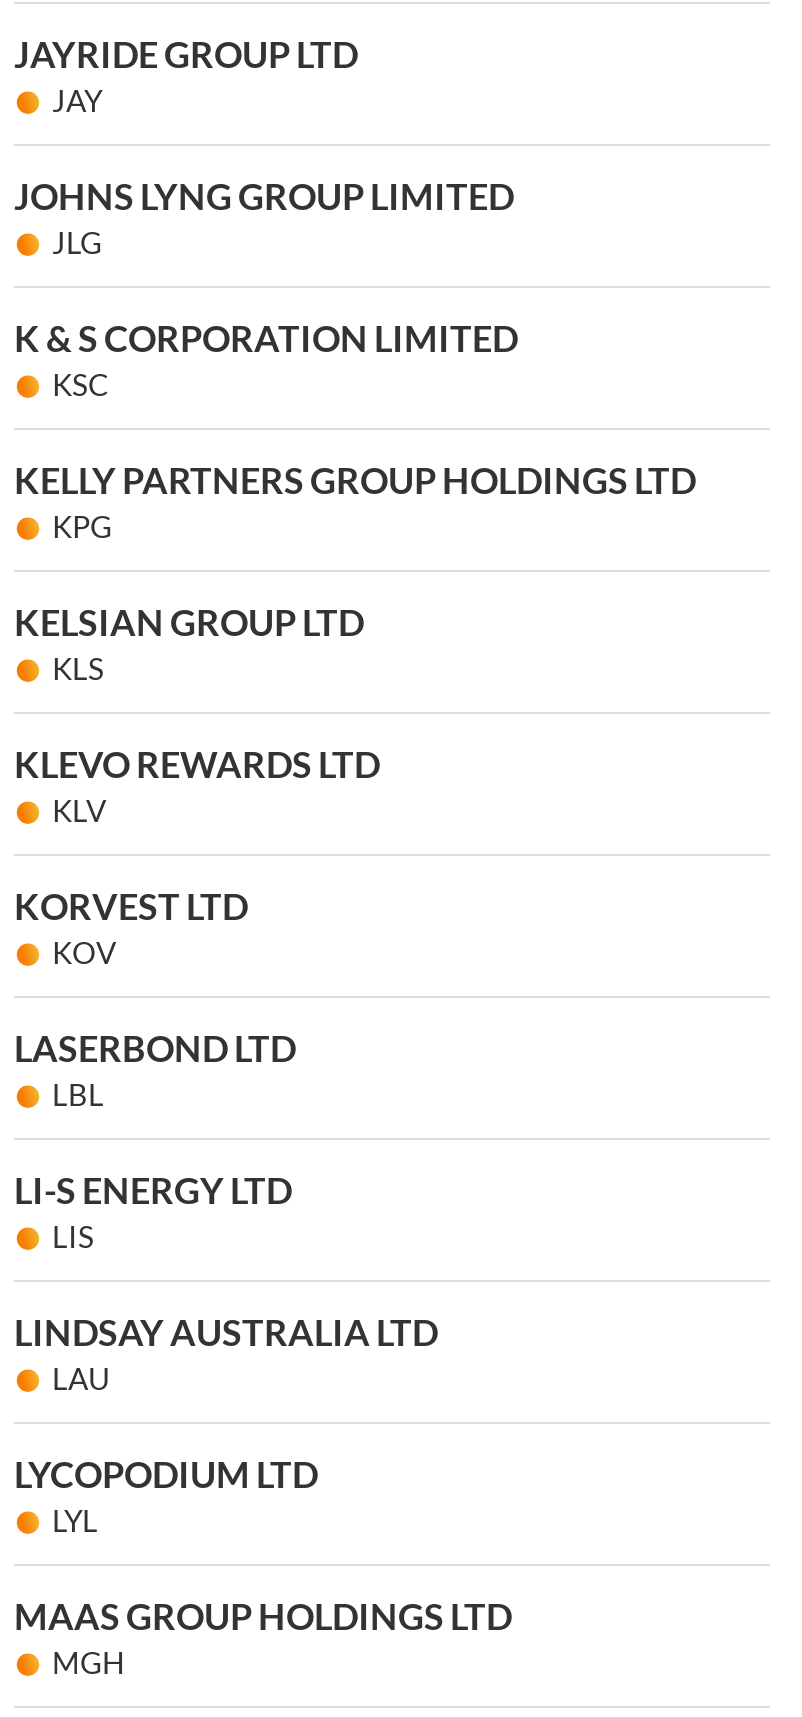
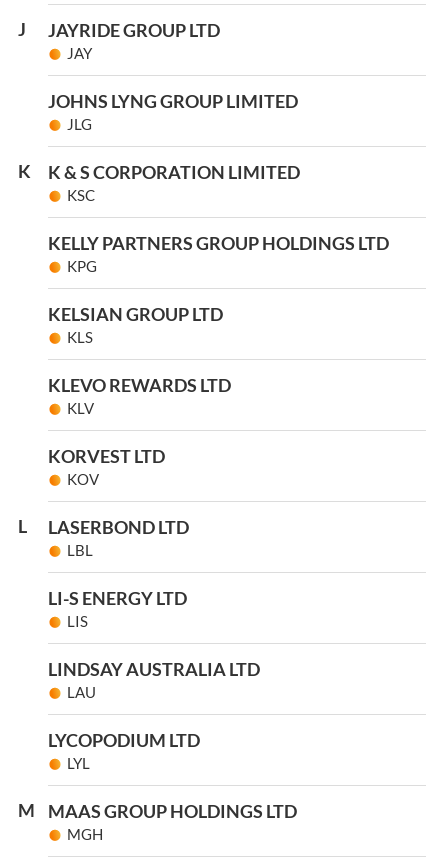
+ J

+ K

+ L

- MAAS GROUP HOLDINGS LTD
+ M MAAS GROUP HOLDINGS LTD
